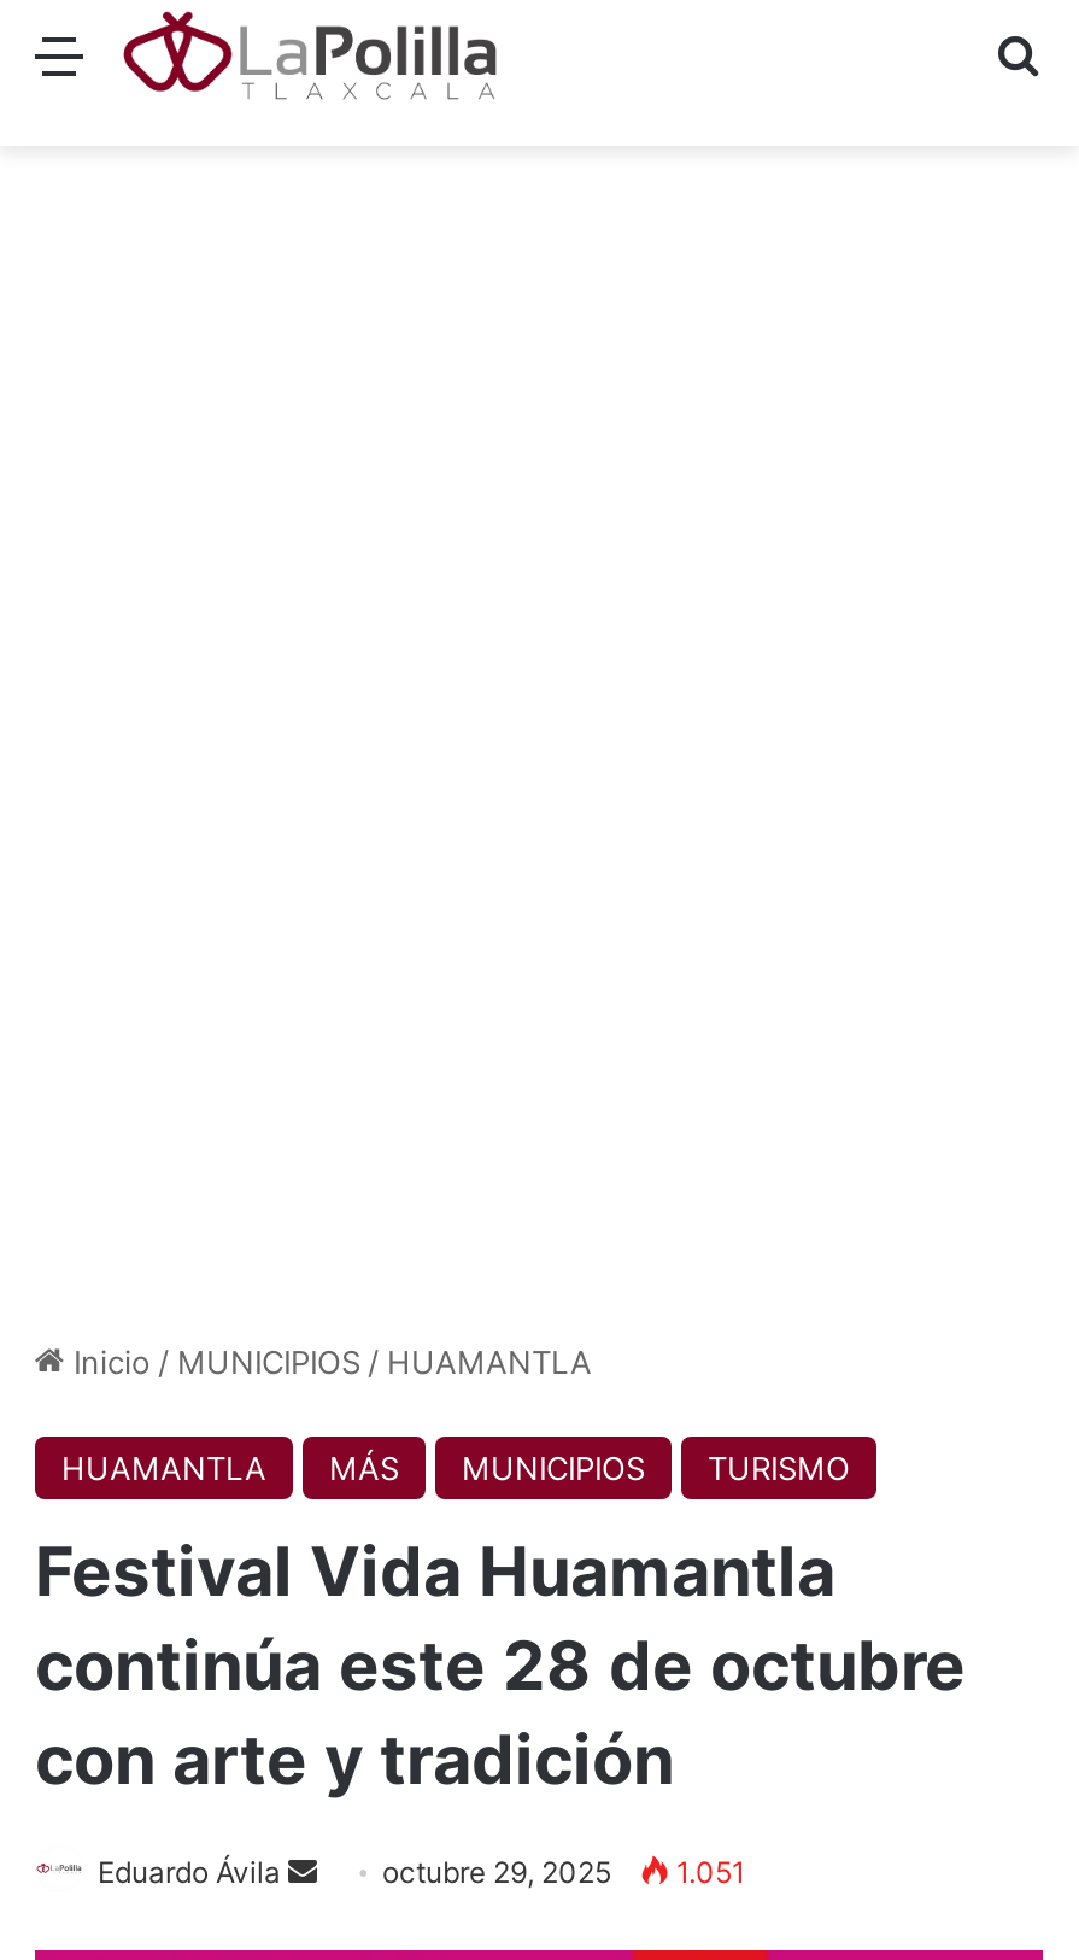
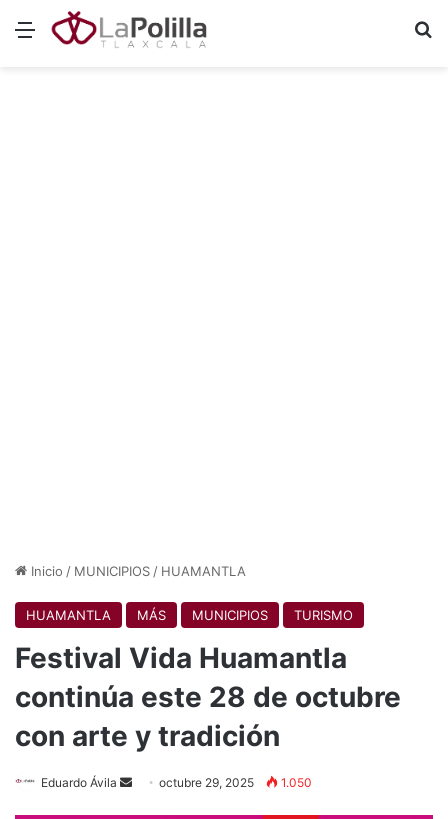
- 1.051
+ 1.050
